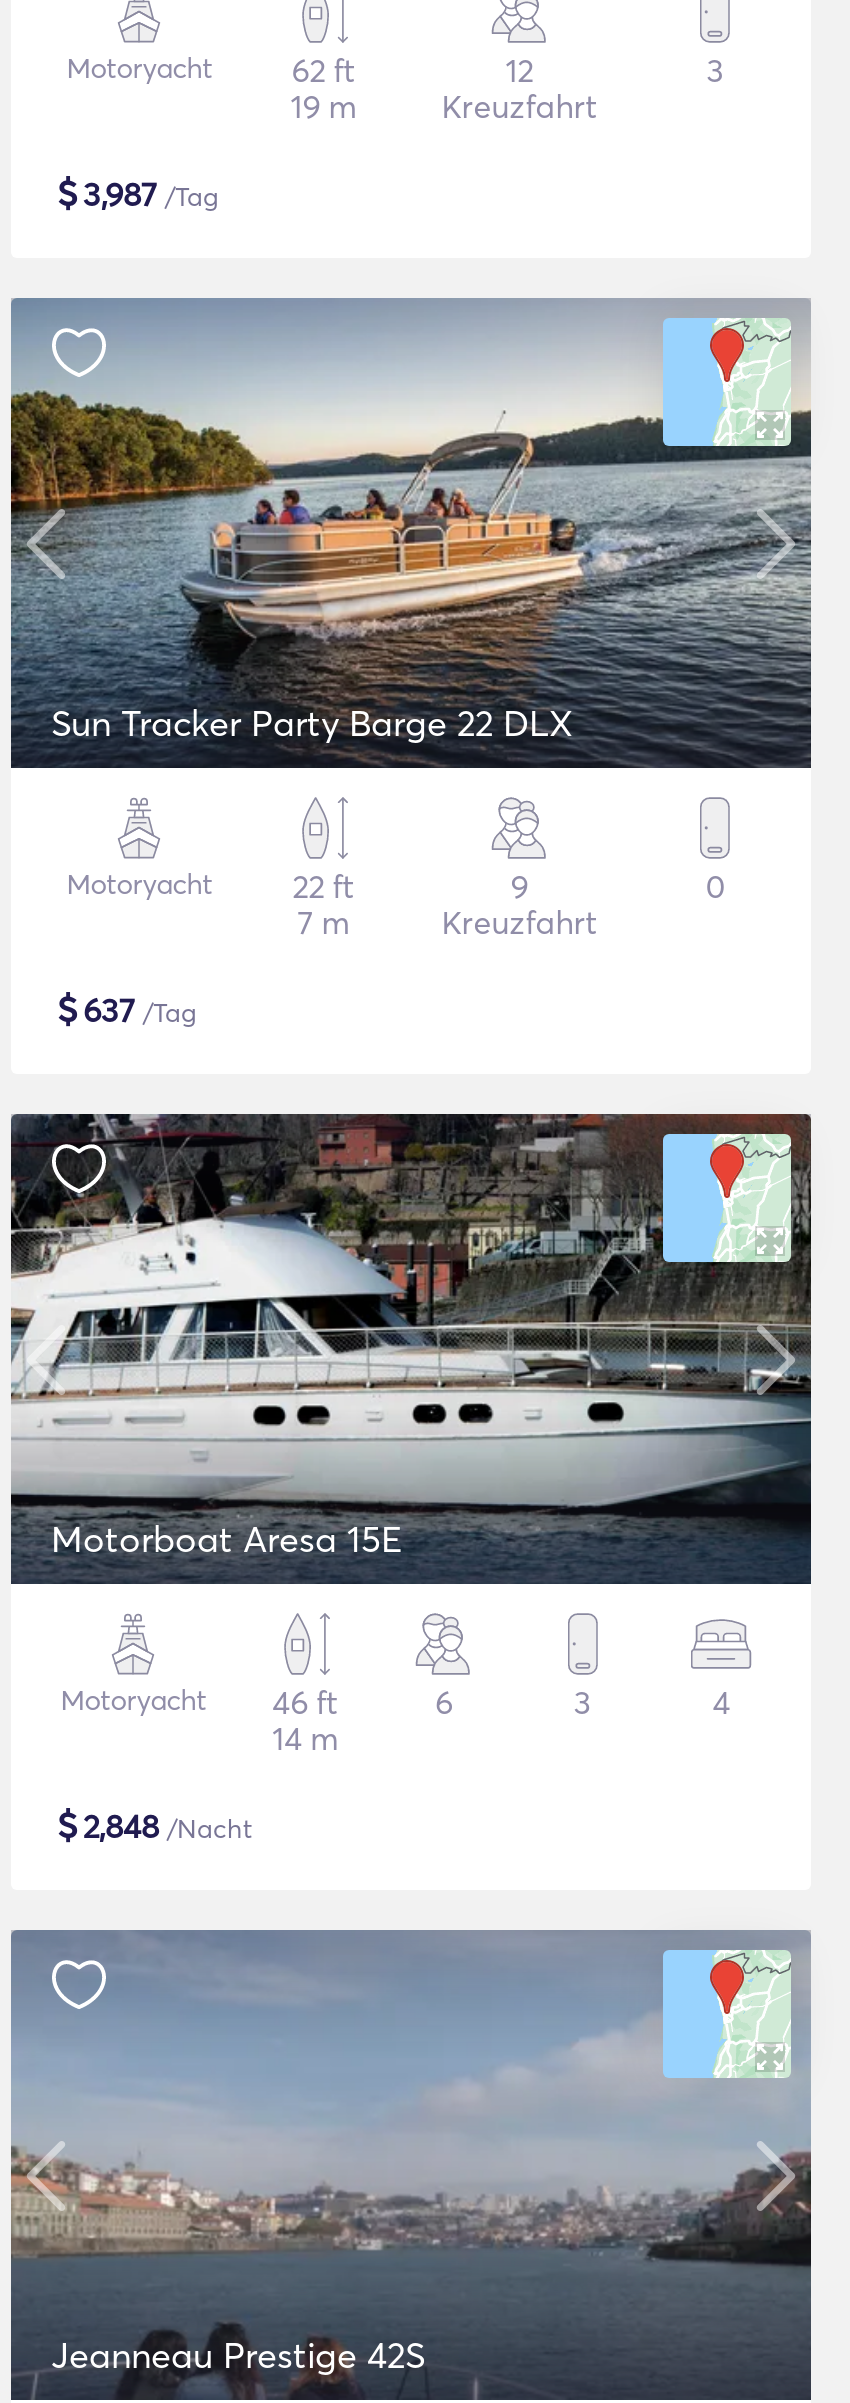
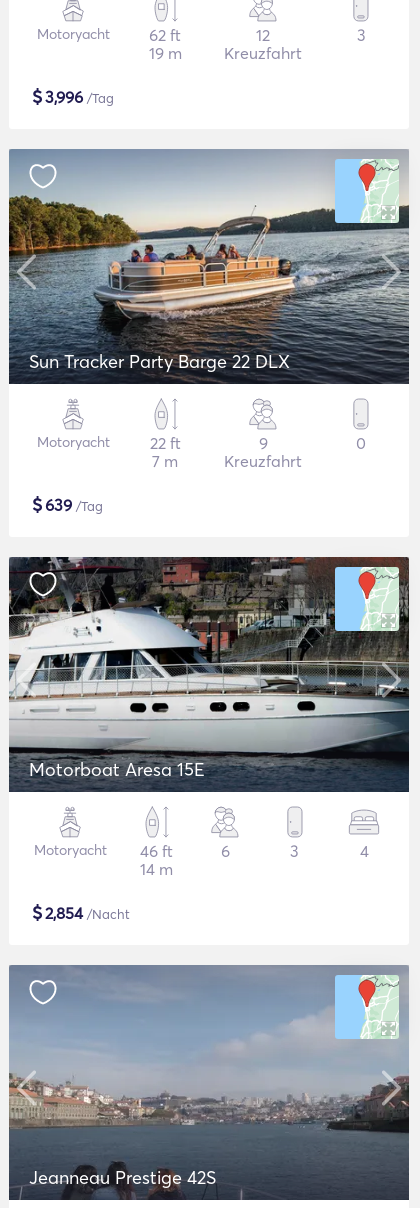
- $3,987 /Tag
+ $3,996 /Tag

- $637 /Tag
+ $639 /Tag

- $2,848 /Nacht
+ $2,854 /Nacht
